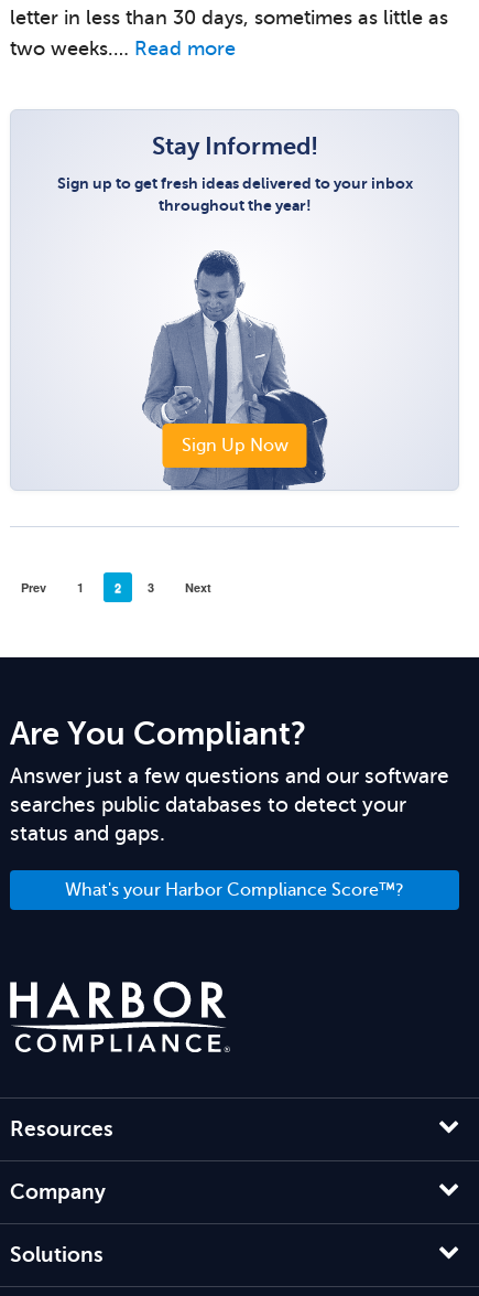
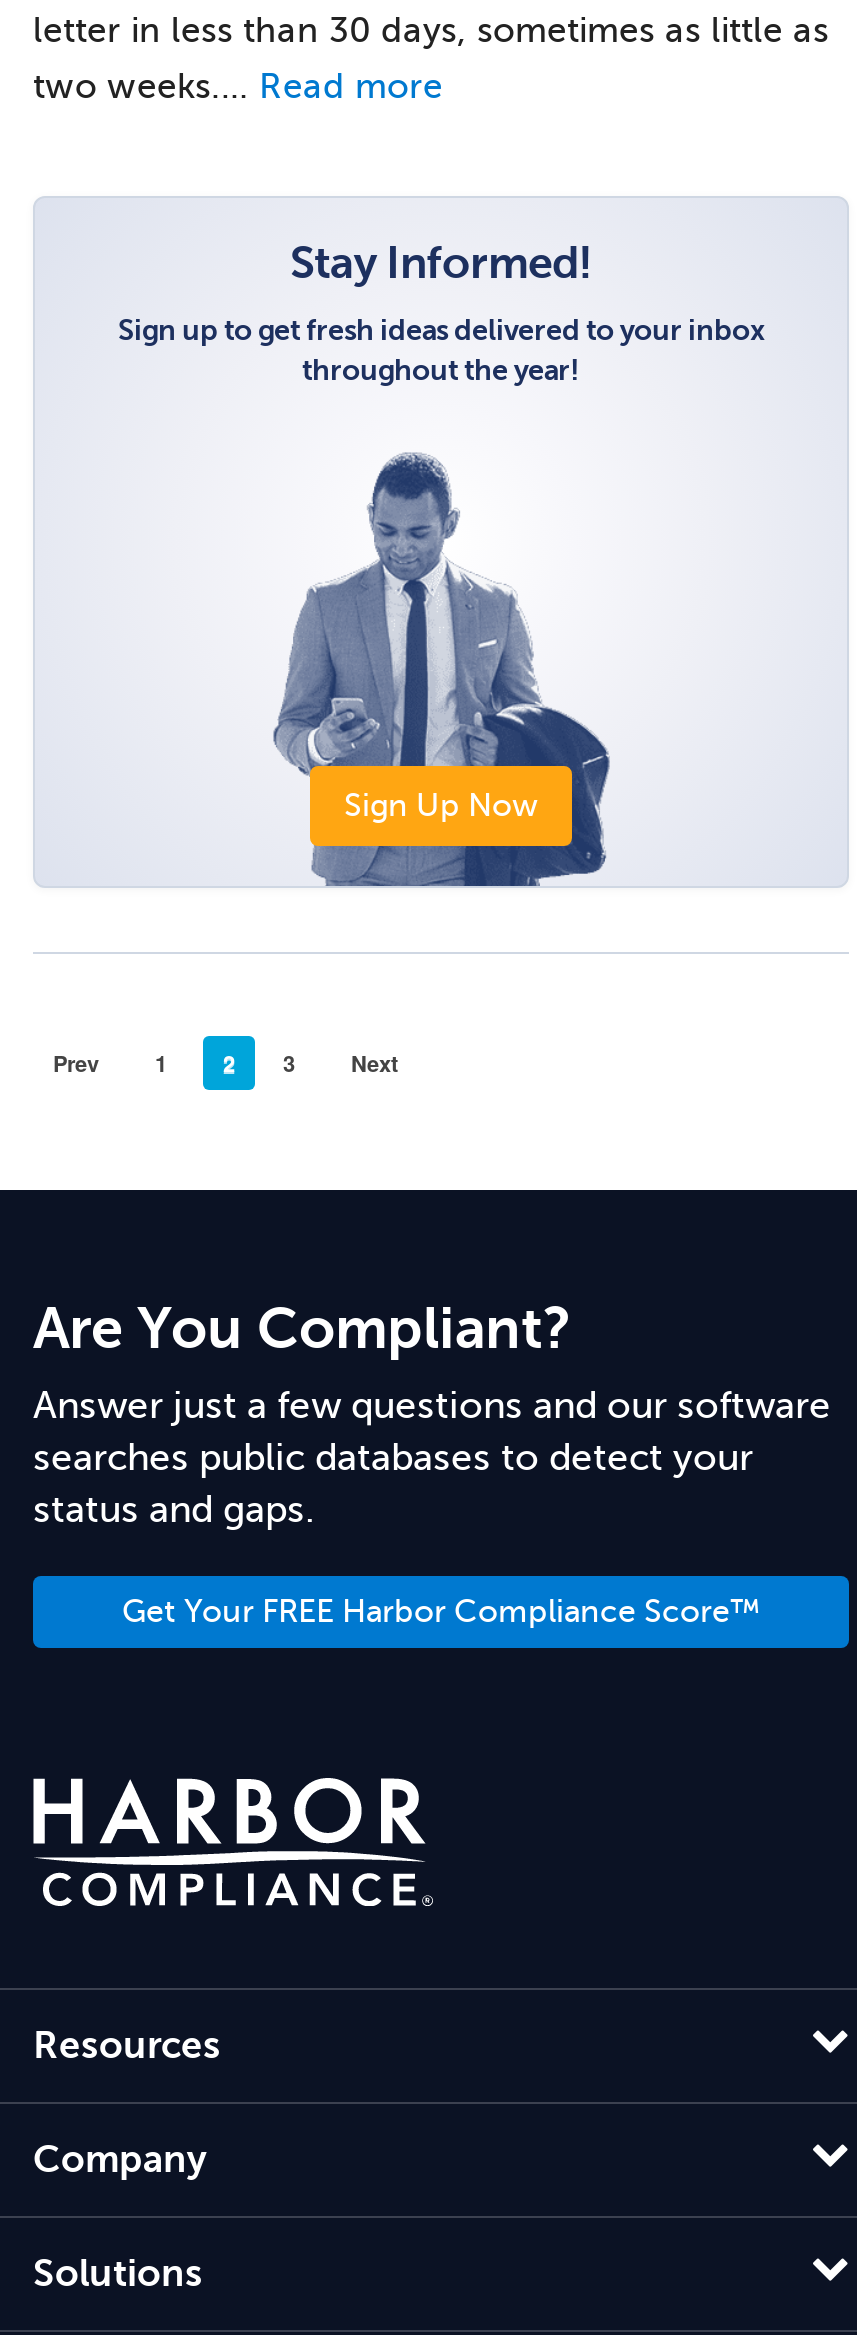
- What's your Harbor Compliance Score™?
+ Get Your FREE Harbor Compliance Score™
